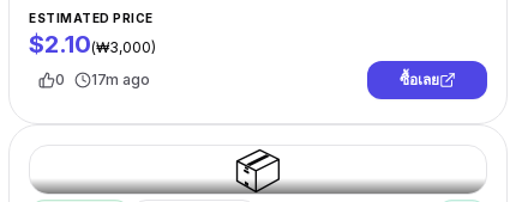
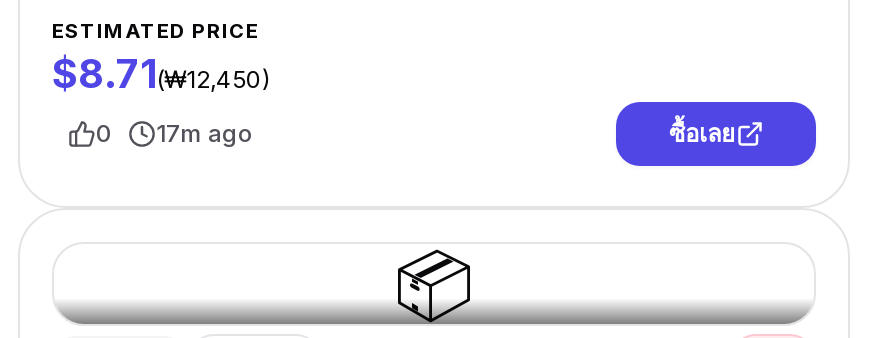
- $2.10(₩3,000)
+ $8.71(₩12,450)
